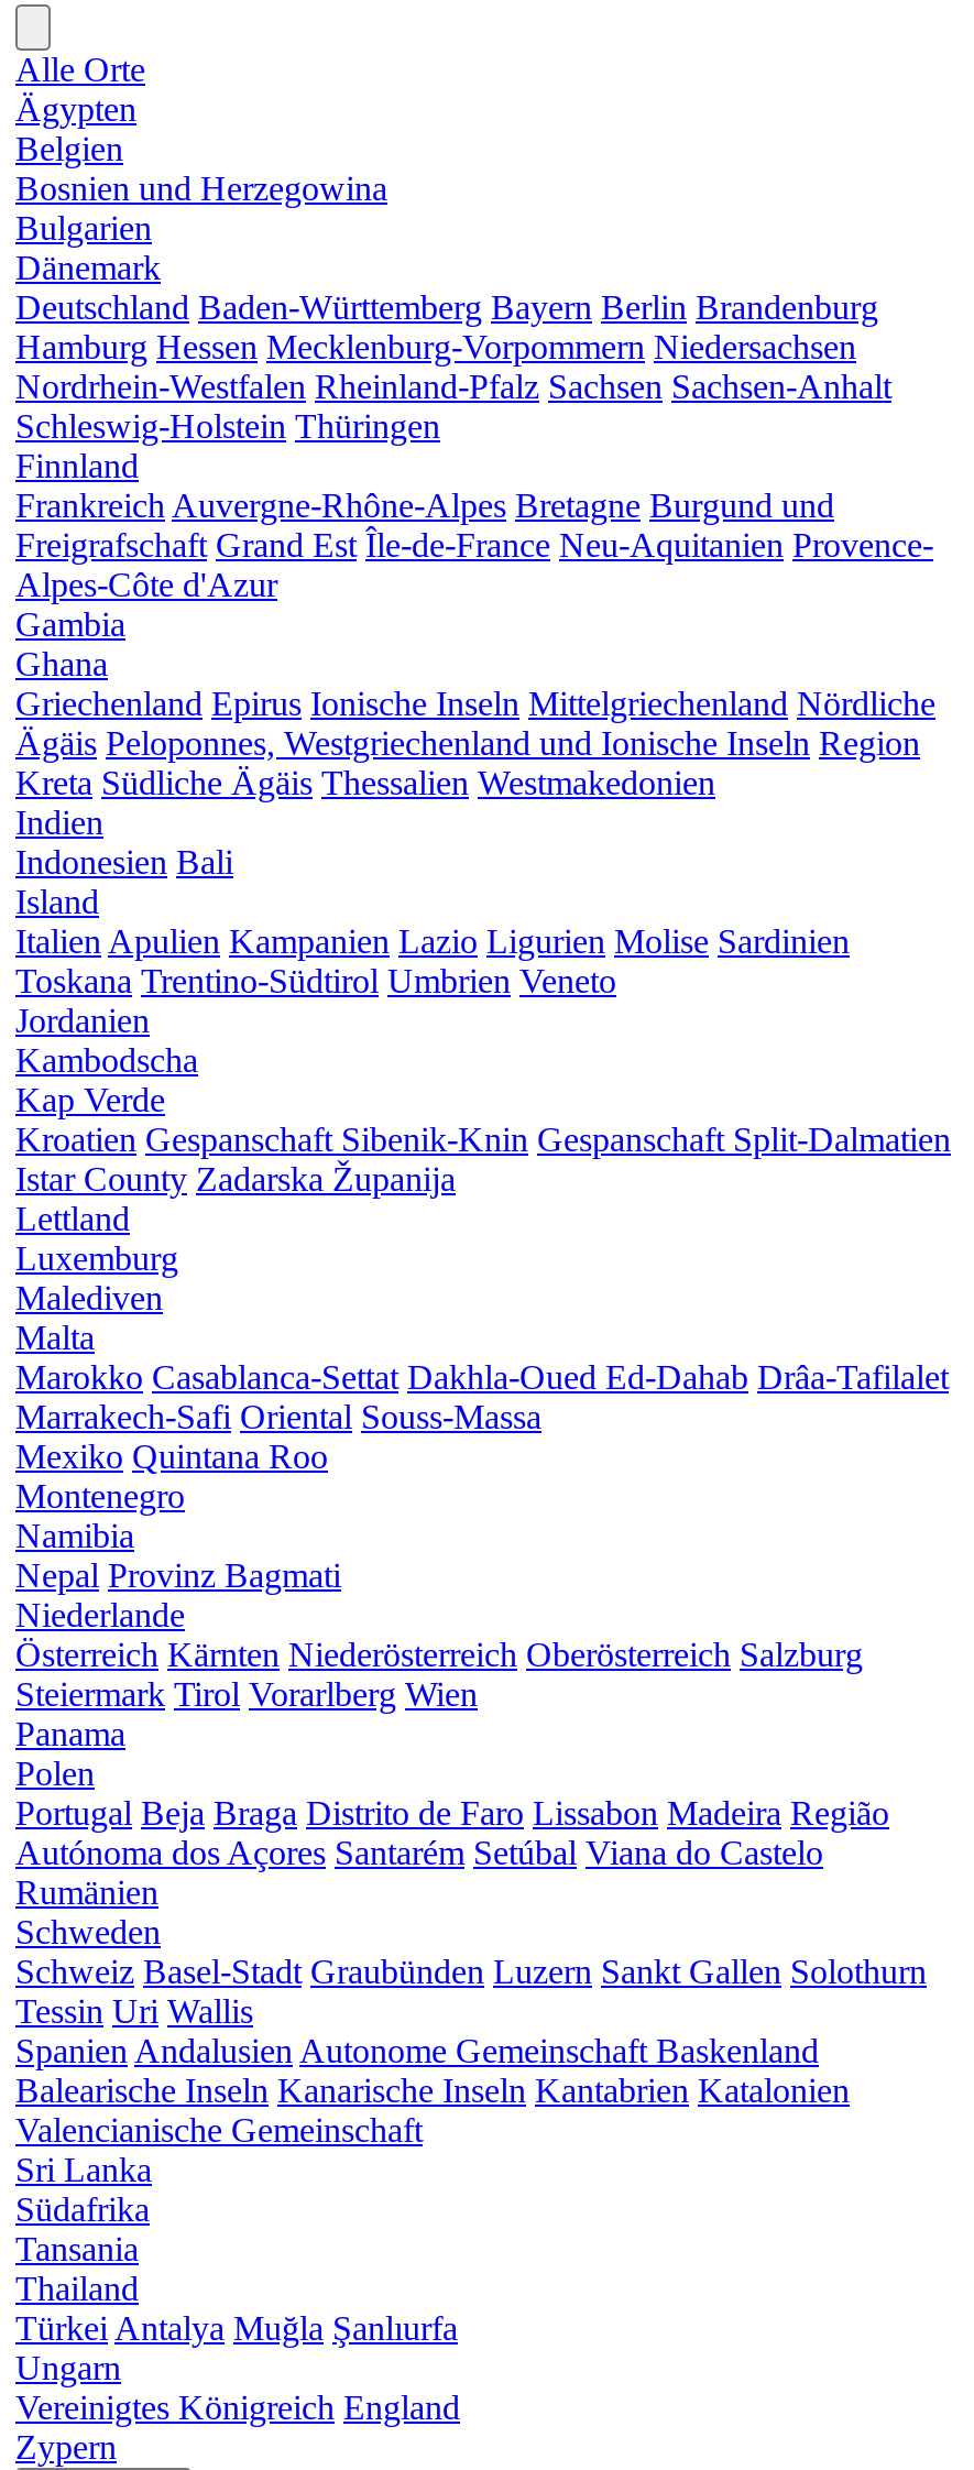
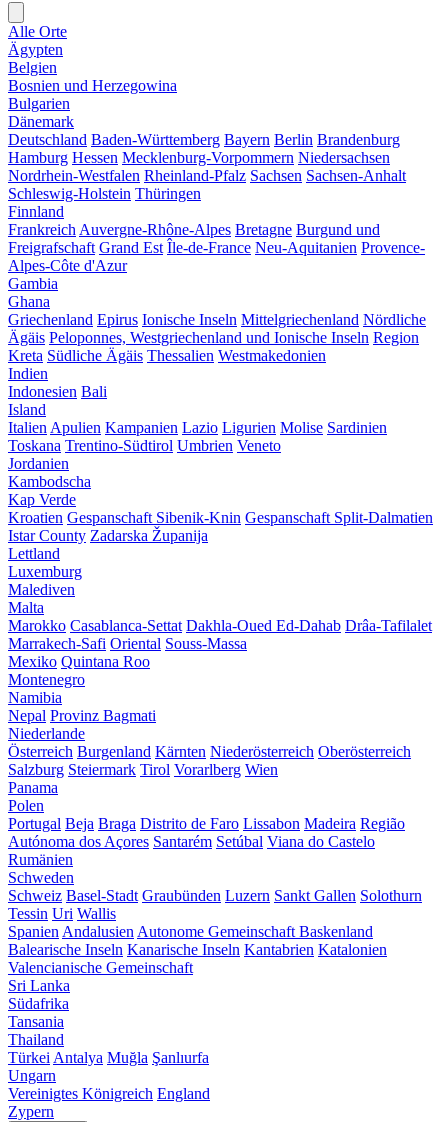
- Österreich Kärnten Niederösterreich Oberösterreich Salzburg
- Steiermark Tirol Vorarlberg Wien
+ Österreich Burgenland Kärnten Niederösterreich Oberösterreich
+ Salzburg Steiermark Tirol Vorarlberg Wien
